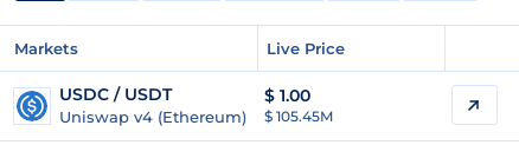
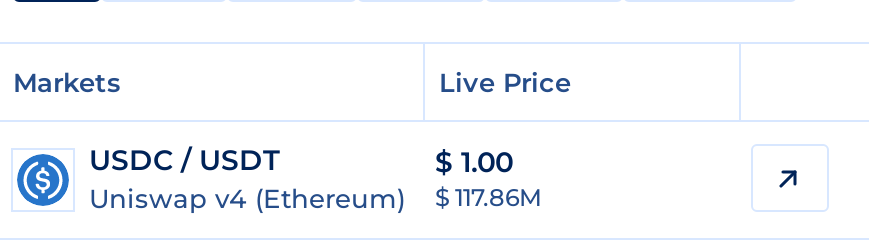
- Uniswap v4 (Ethereum) $ 105.45M
+ Uniswap v4 (Ethereum) $ 117.86M
